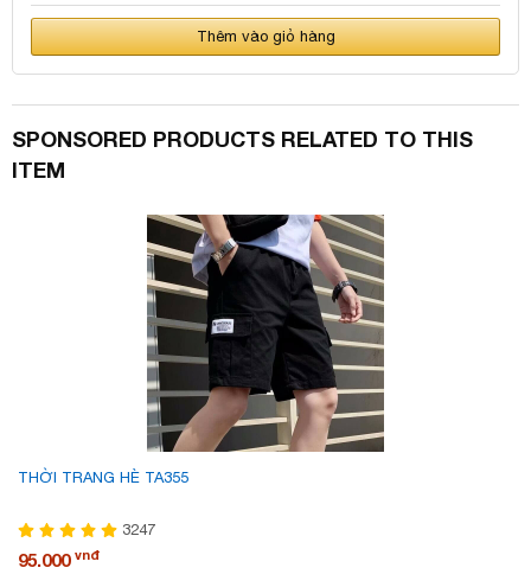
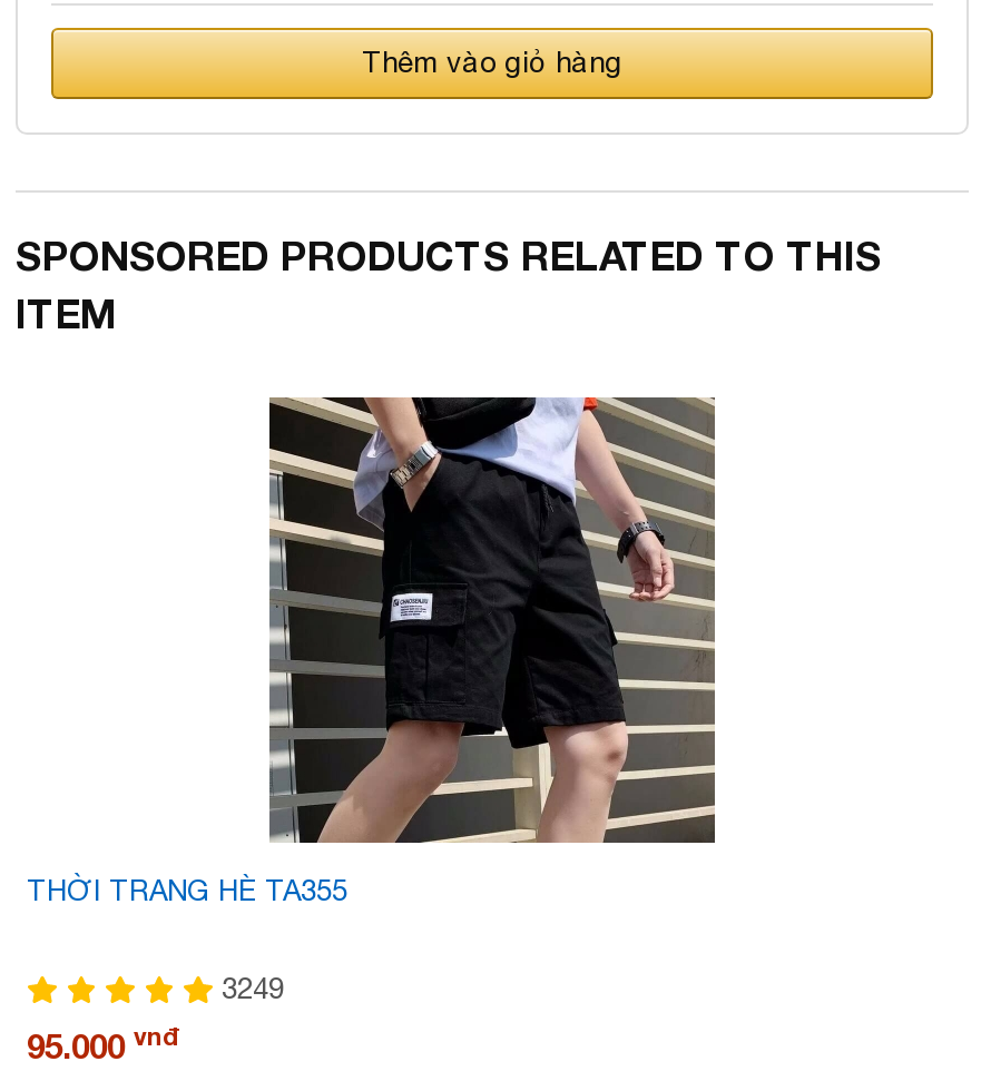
- 3247
+ 3249
